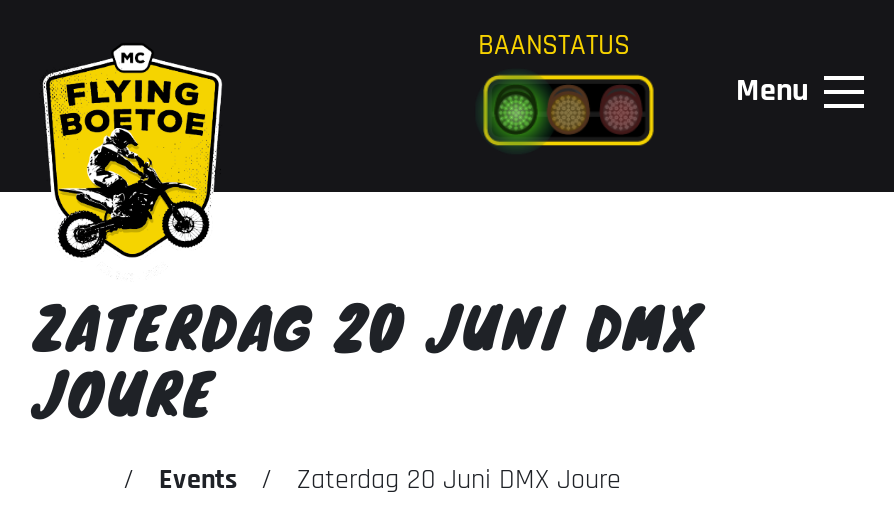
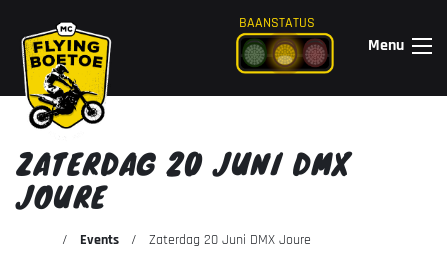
- [image]
+ [image]
